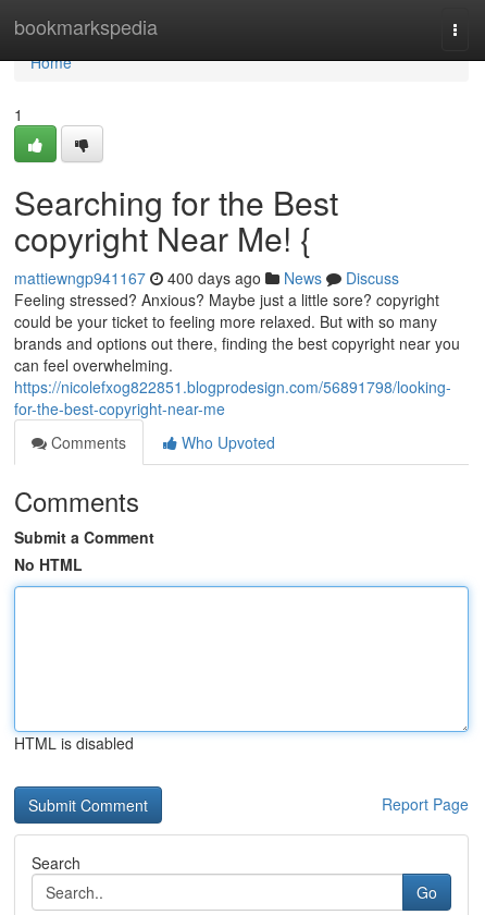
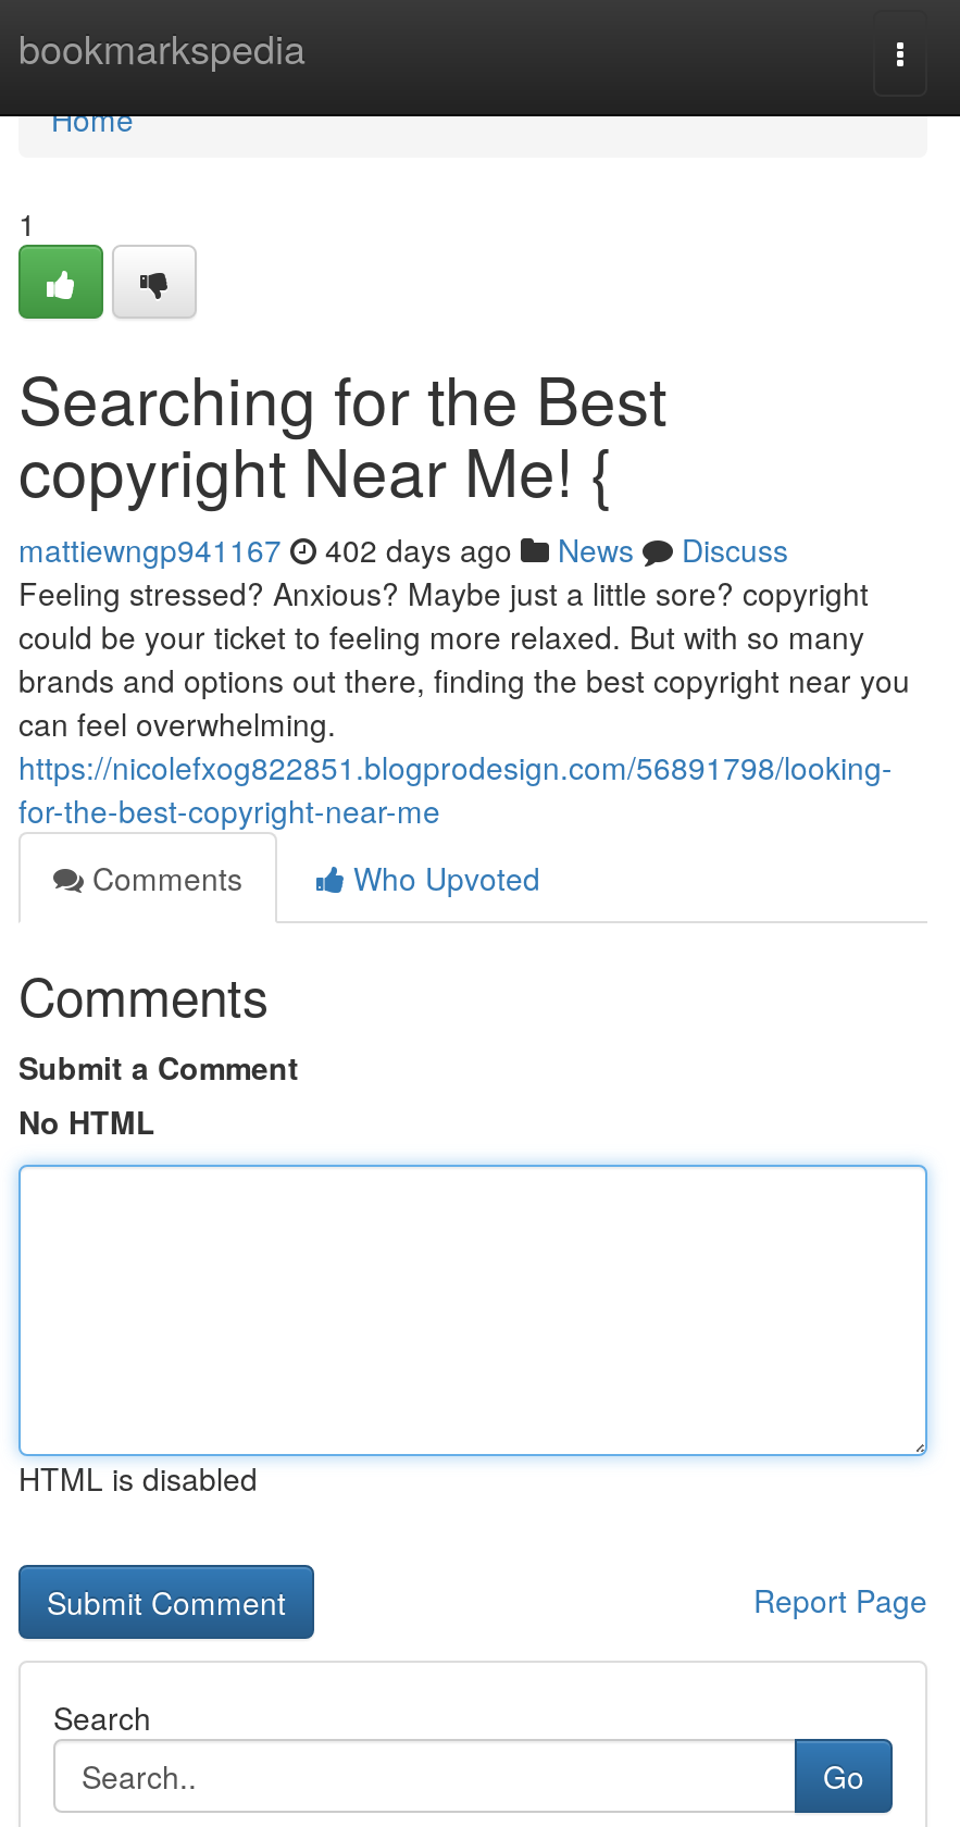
- mattiewngp941167 400 days ago News Discuss
+ mattiewngp941167 402 days ago News Discuss
